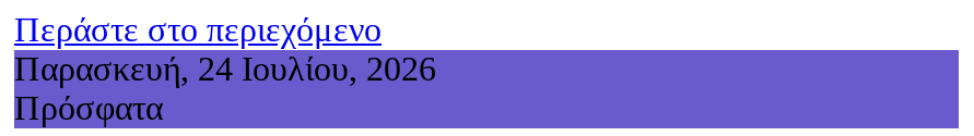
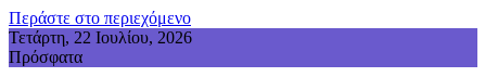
- Παρασκευή, 24 Ιουλίου, 2026
+ Τετάρτη, 22 Ιουλίου, 2026
